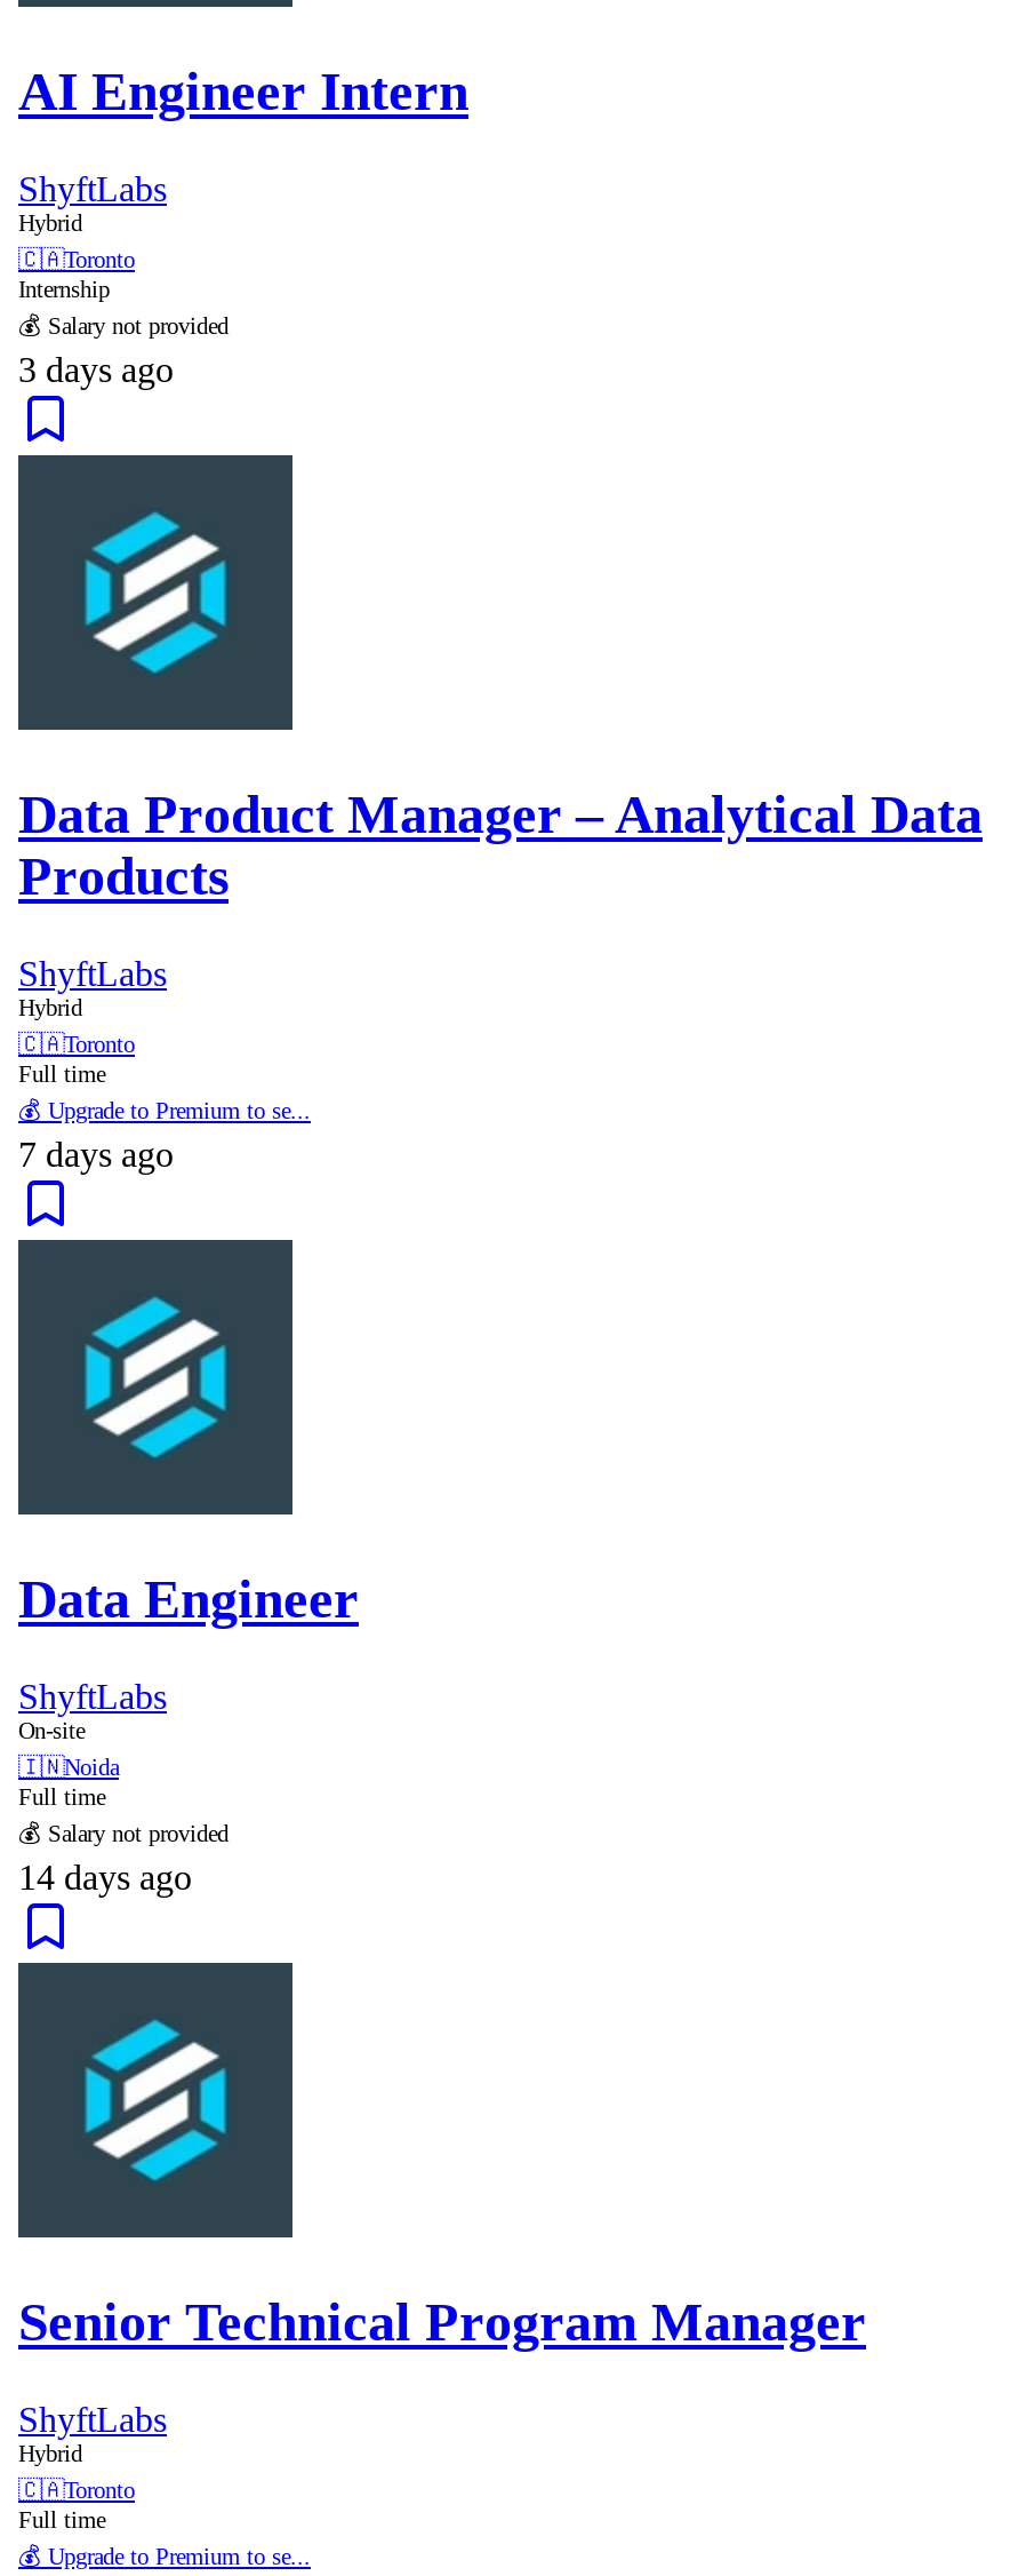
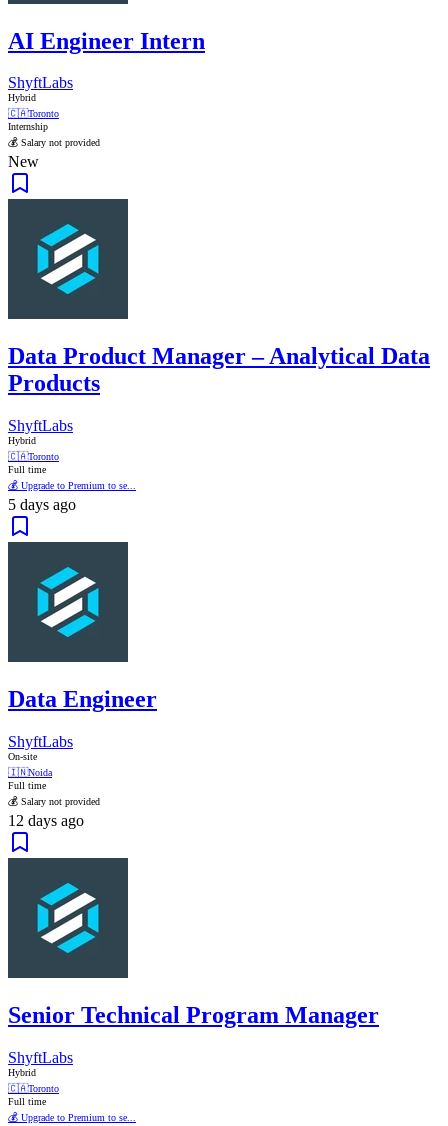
- 3 days ago
+ New

- 7 days ago
+ 5 days ago

- 14 days ago
+ 12 days ago
